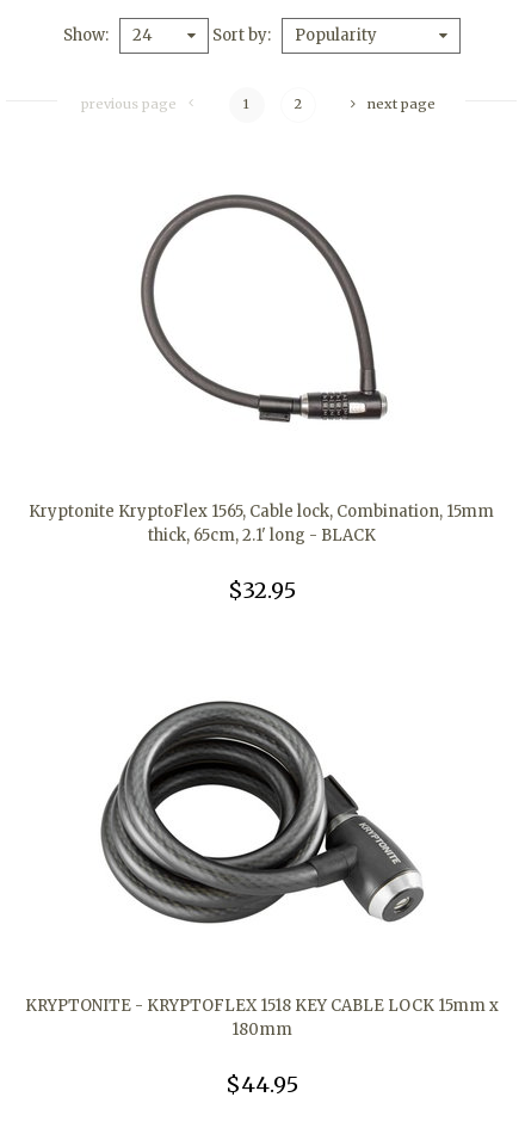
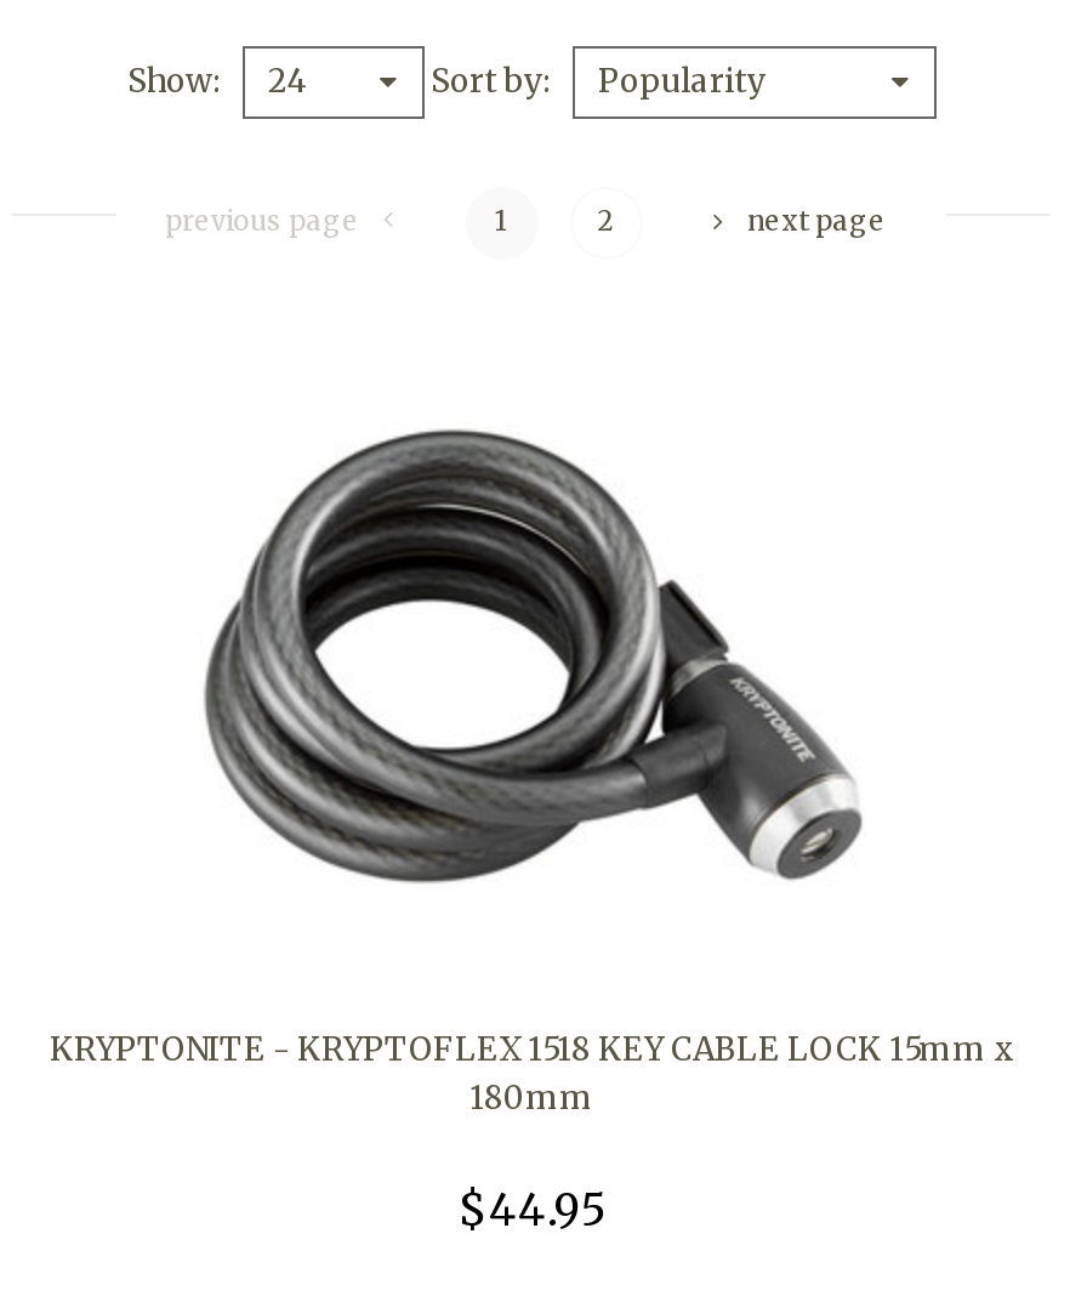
- [image]

- Kryptonite KryptoFlex 1565, Cable lock, Combination, 15mm
- thick, 65cm, 2.1' long - BLACK
- $32.95
